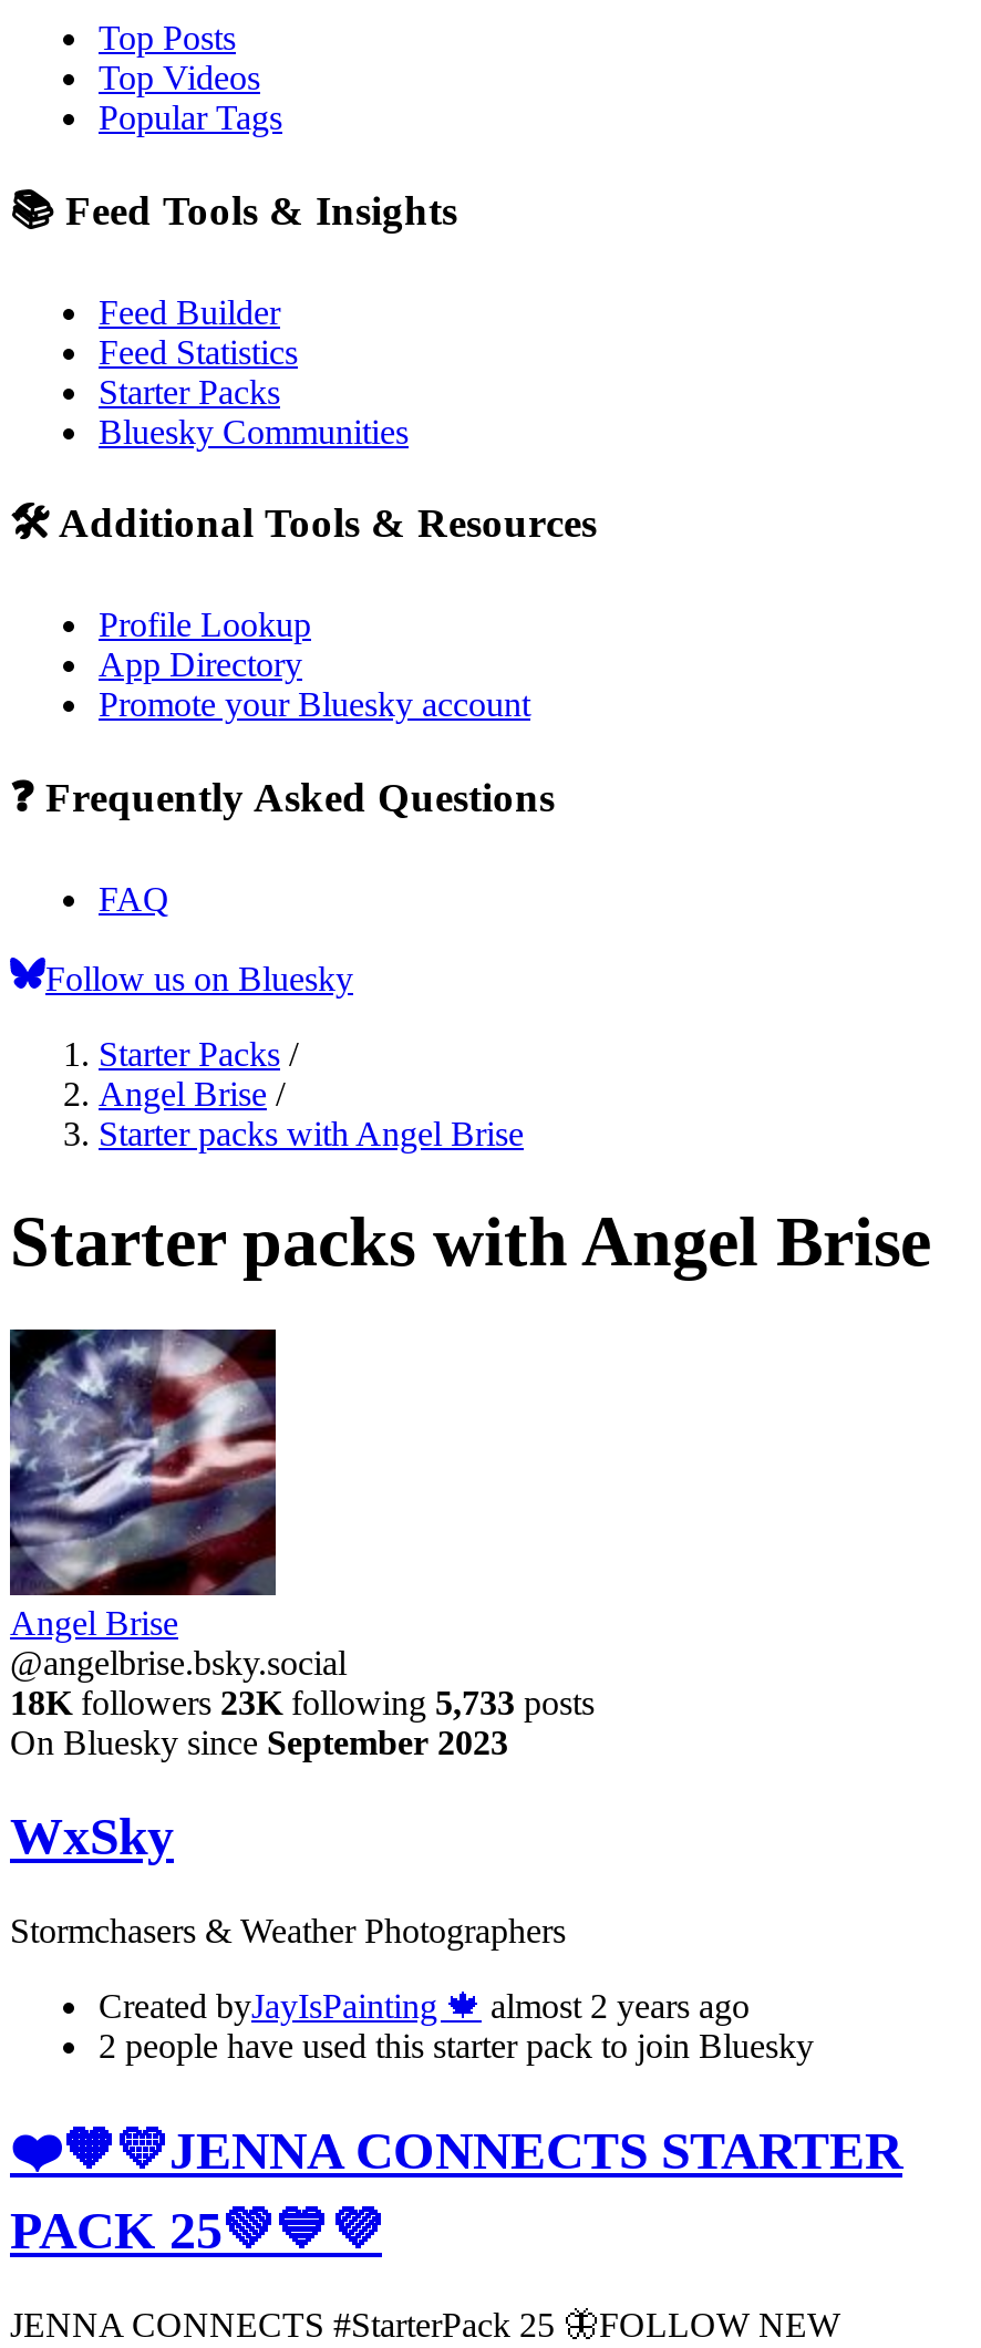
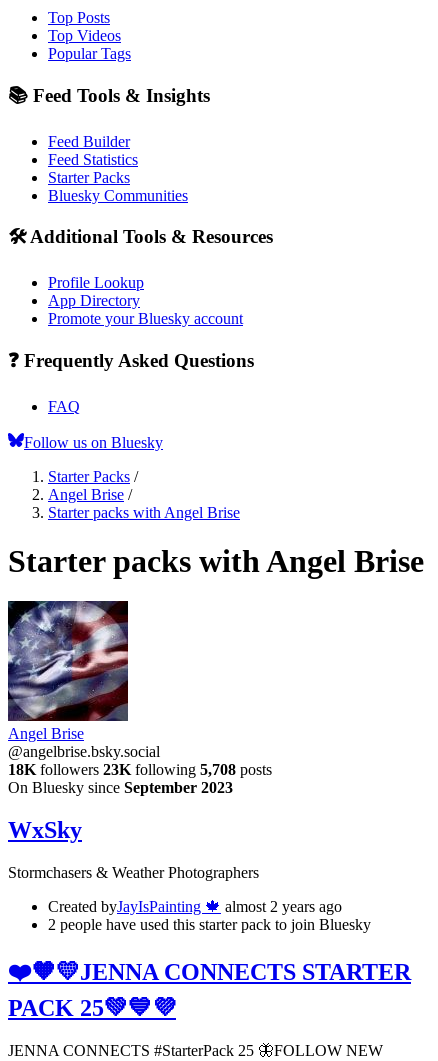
- 18K followers 23K following 5,733 posts
+ 18K followers 23K following 5,708 posts
